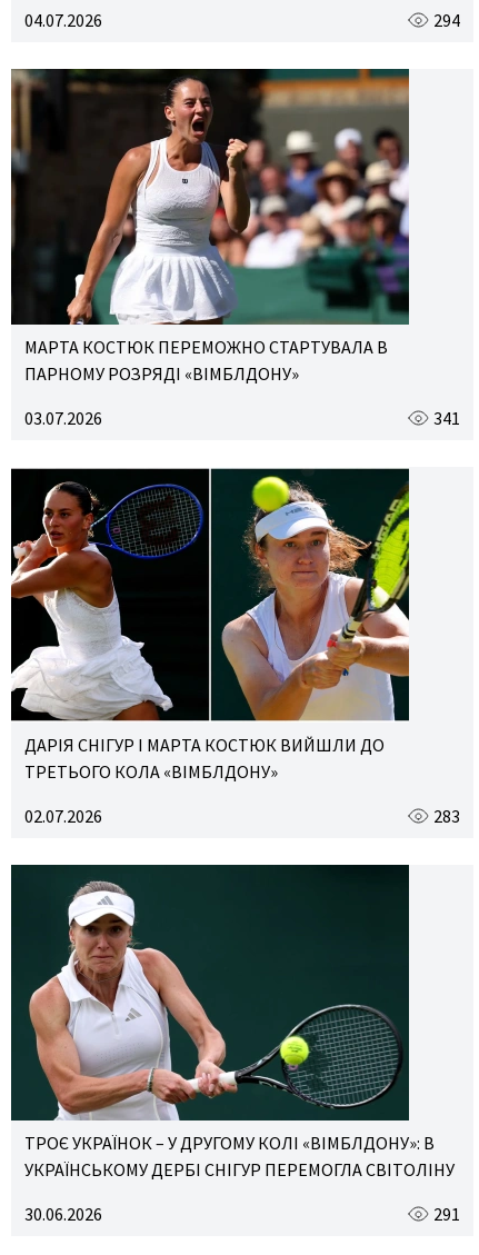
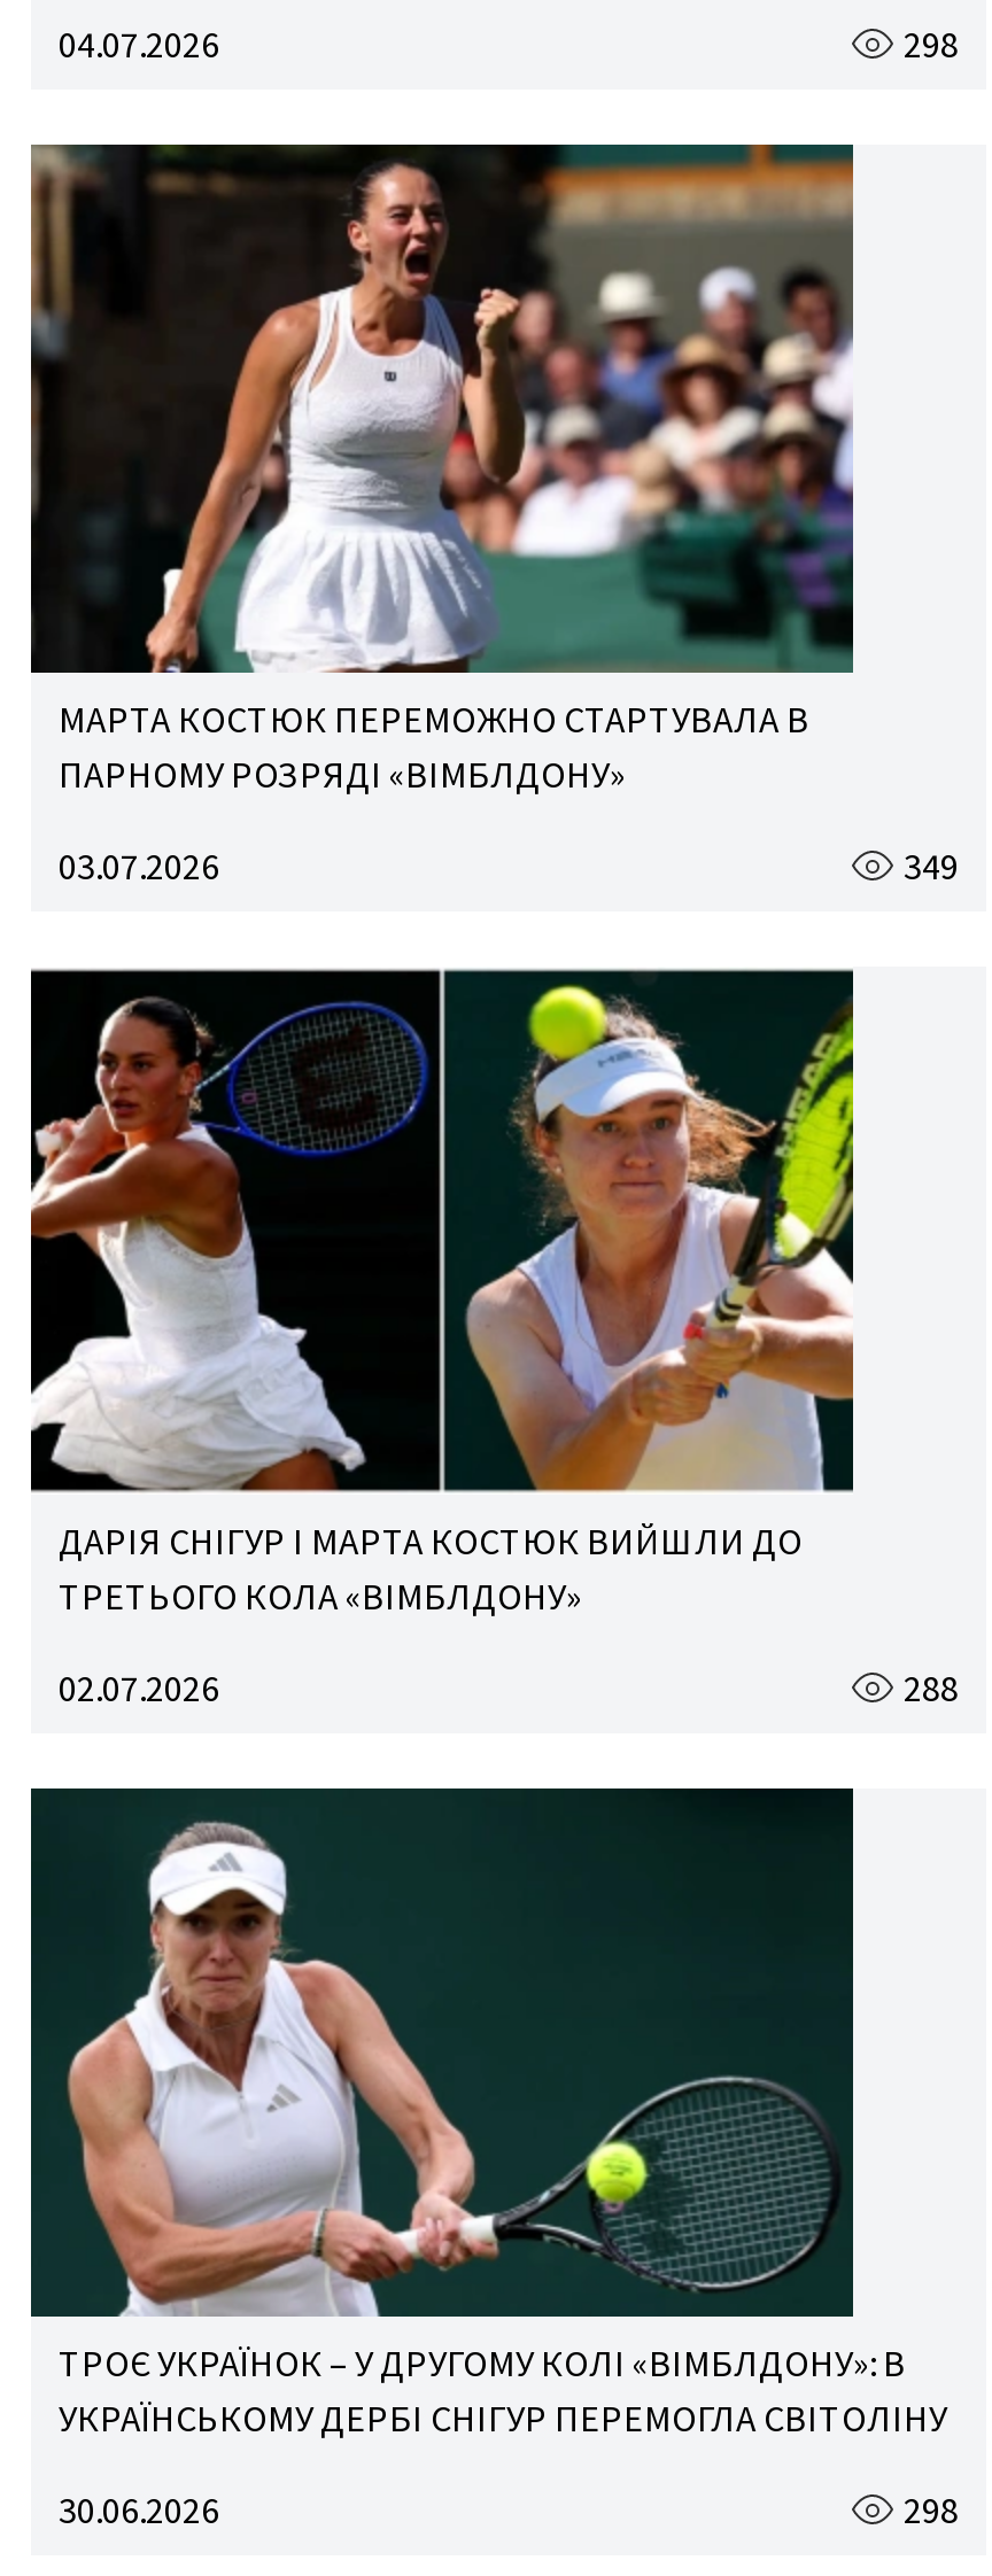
- 294
+ 298

- 341
+ 349

- 283
+ 288

- 291
+ 298
